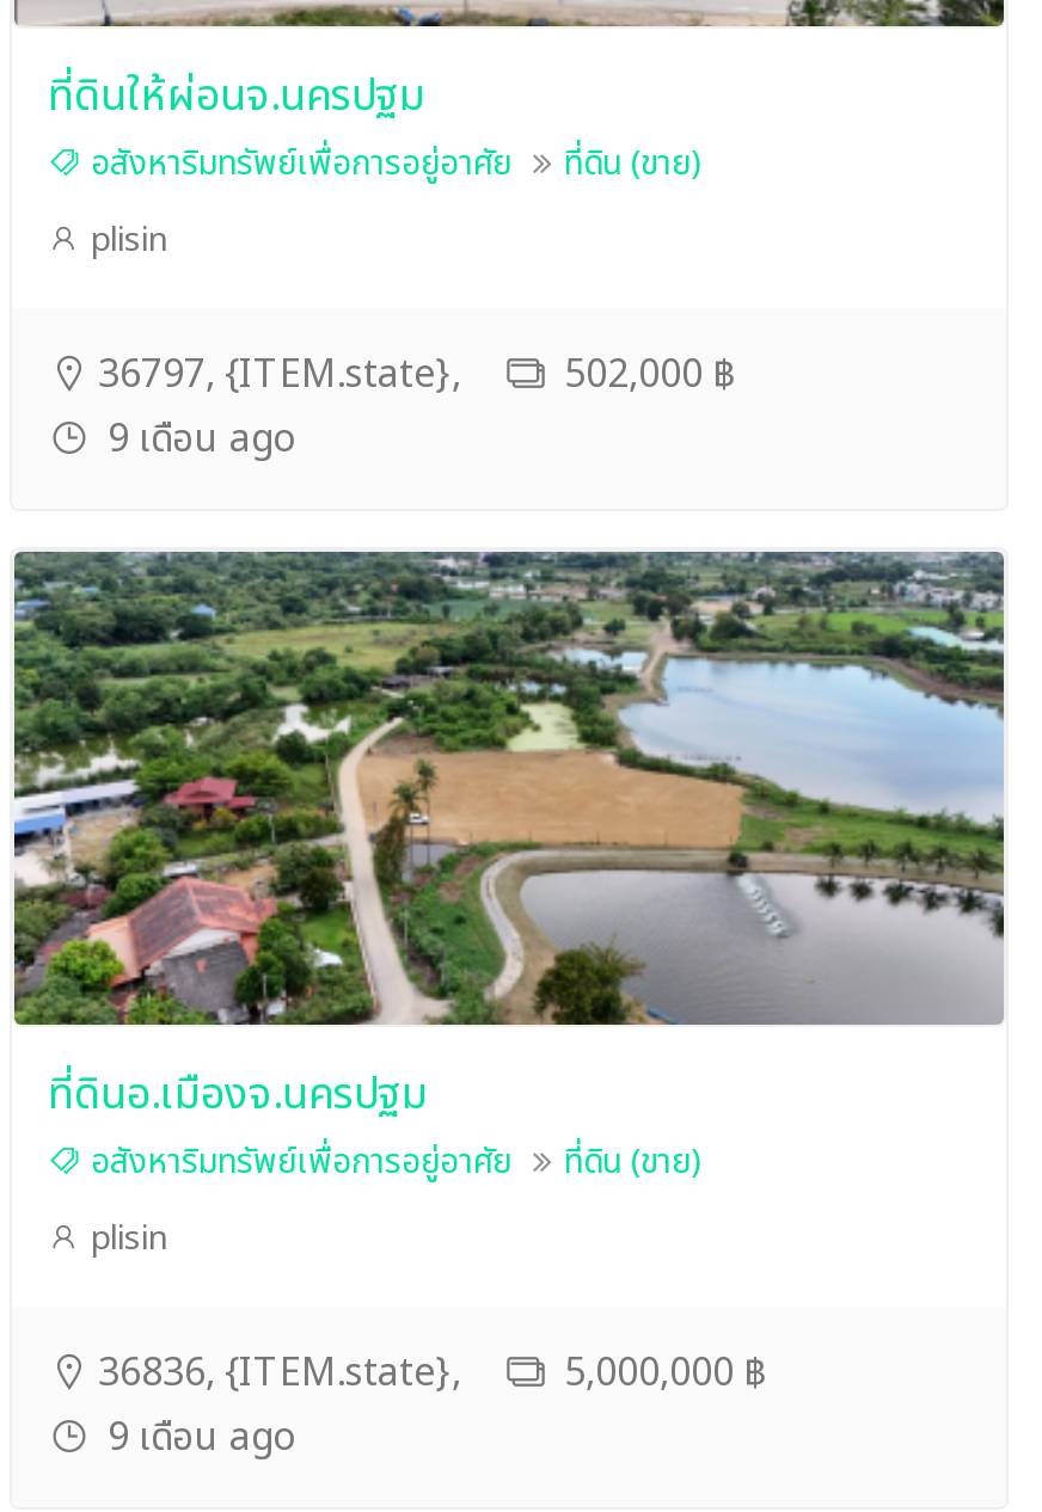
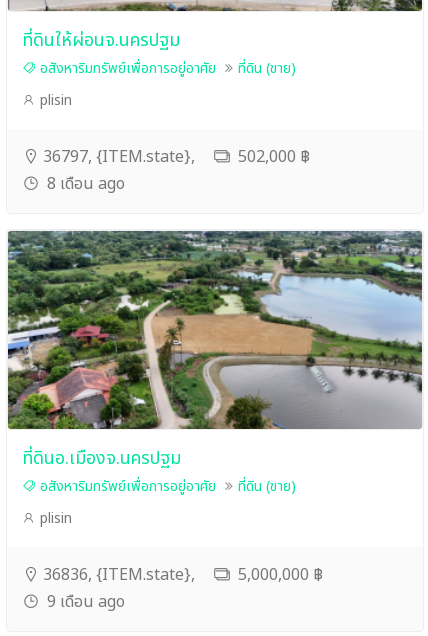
- 9 เดือน ago
+ 8 เดือน ago
